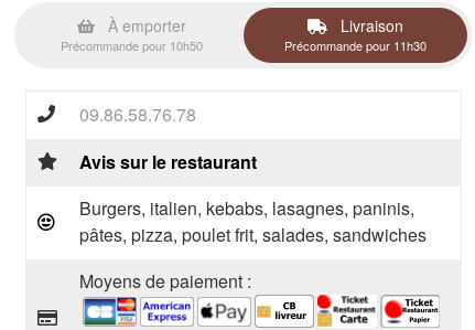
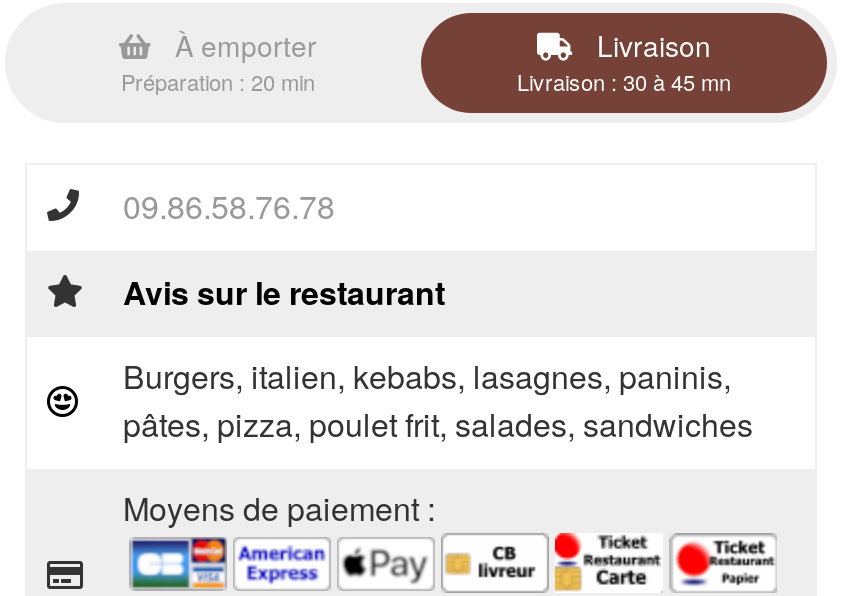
- Précommande pour 10h50
+ Préparation : 20 min

- Précommande pour 11h30
+ Livraison : 30 à 45 mn
